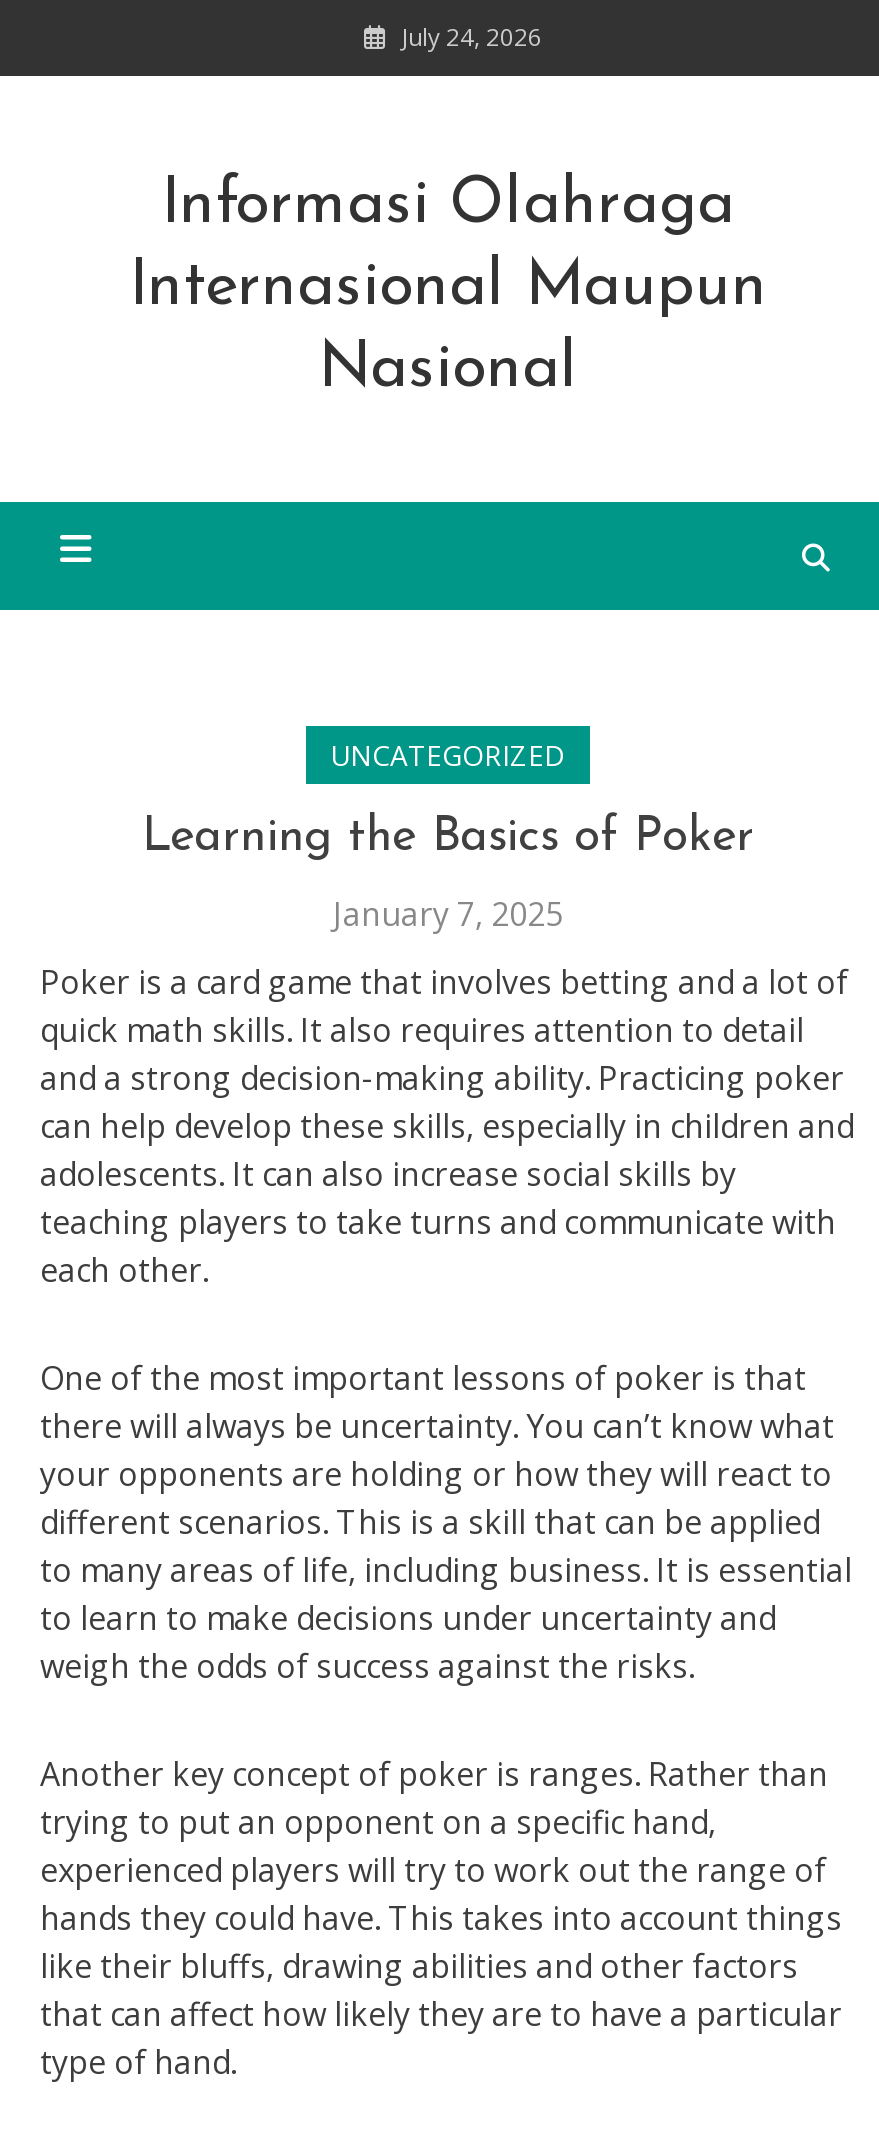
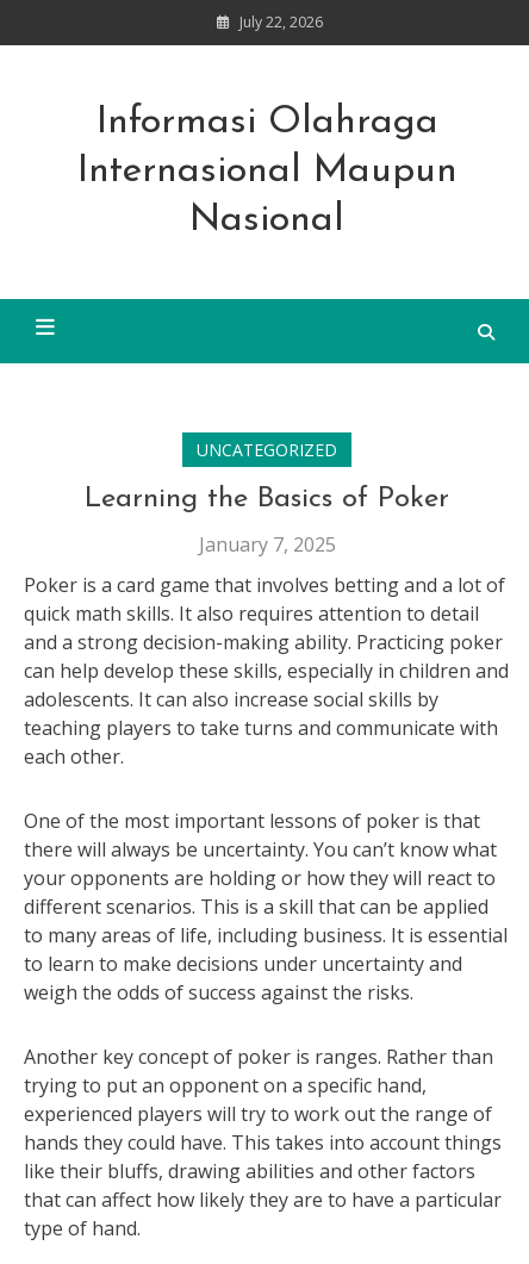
- July 24, 2026
+ July 22, 2026
